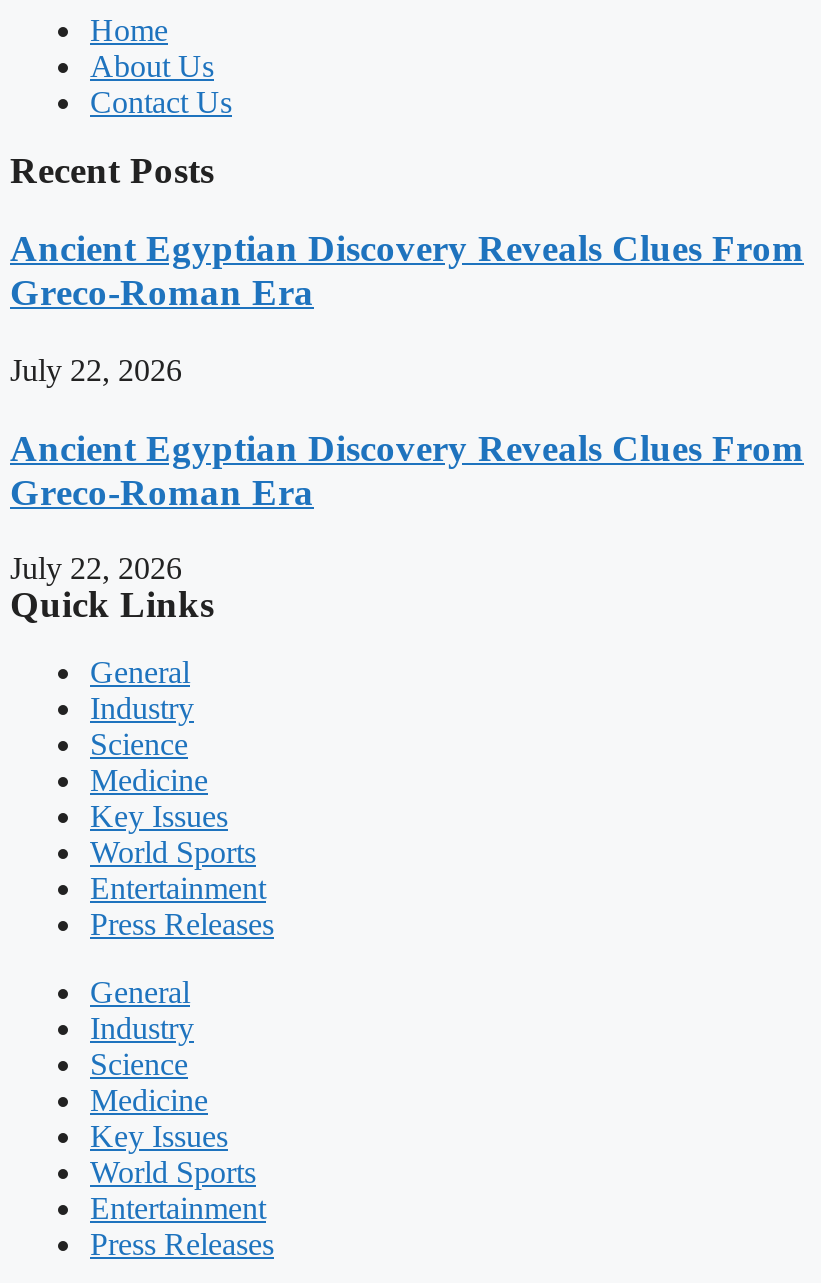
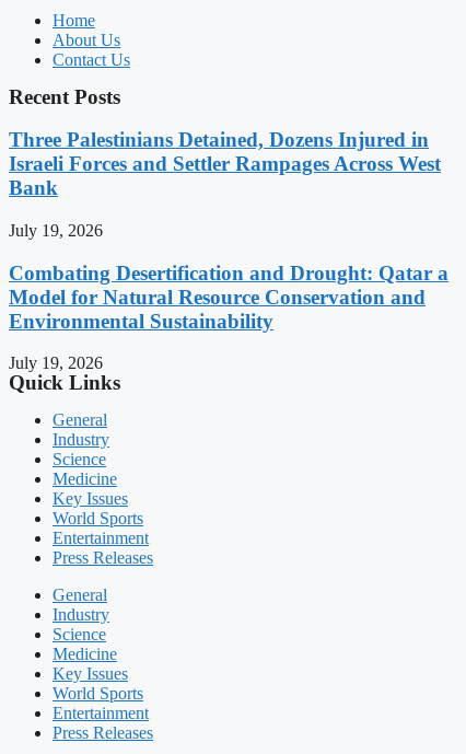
- Ancient Egyptian Discovery Reveals Clues From
- Greco-Roman Era
+ Three Palestinians Detained, Dozens Injured in
+ Israeli Forces and Settler Rampages Across West
+ Bank

- July 22, 2026
+ July 19, 2026

- Ancient Egyptian Discovery Reveals Clues From
- Greco-Roman Era
+ Combating Desertification and Drought: Qatar a
+ Model for Natural Resource Conservation and
+ Environmental Sustainability

- July 22, 2026
+ July 19, 2026
